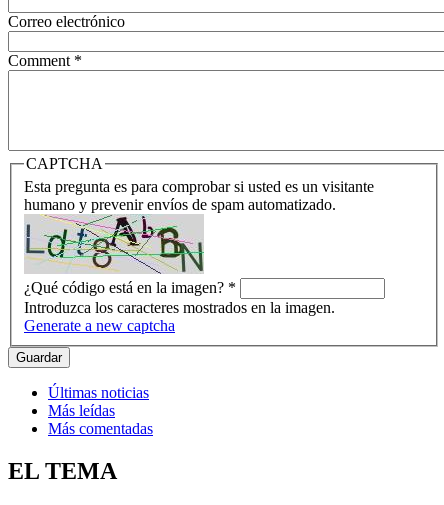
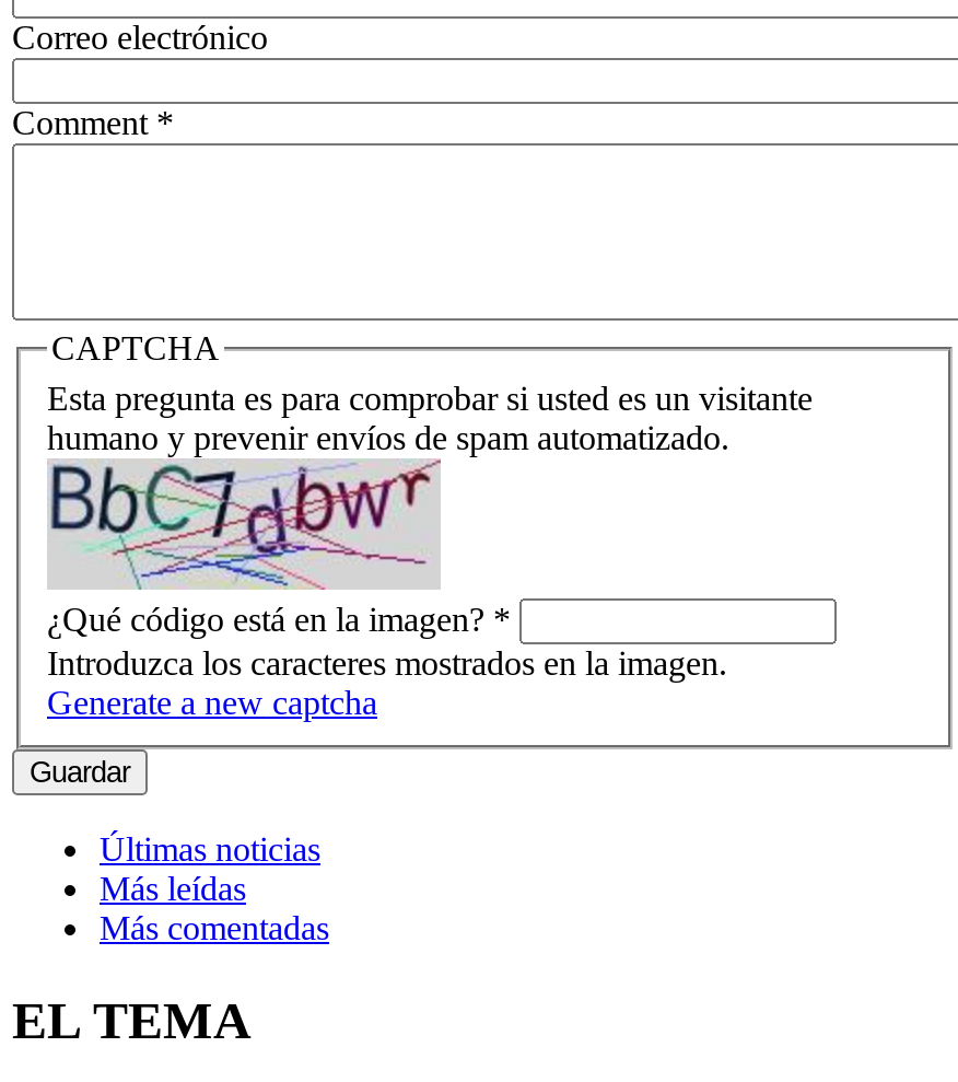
- [image]
+ [image]
